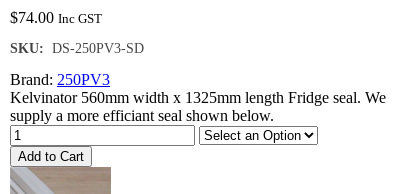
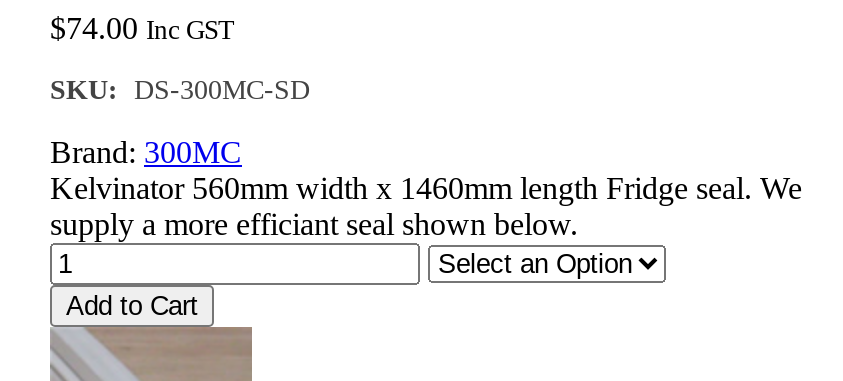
- SKU: DS-250PV3-SD
+ SKU: DS-300MC-SD

- Brand: 250PV3
+ Brand: 300MC

- Kelvinator 560mm width x 1325mm length Fridge seal. We
+ Kelvinator 560mm width x 1460mm length Fridge seal. We
